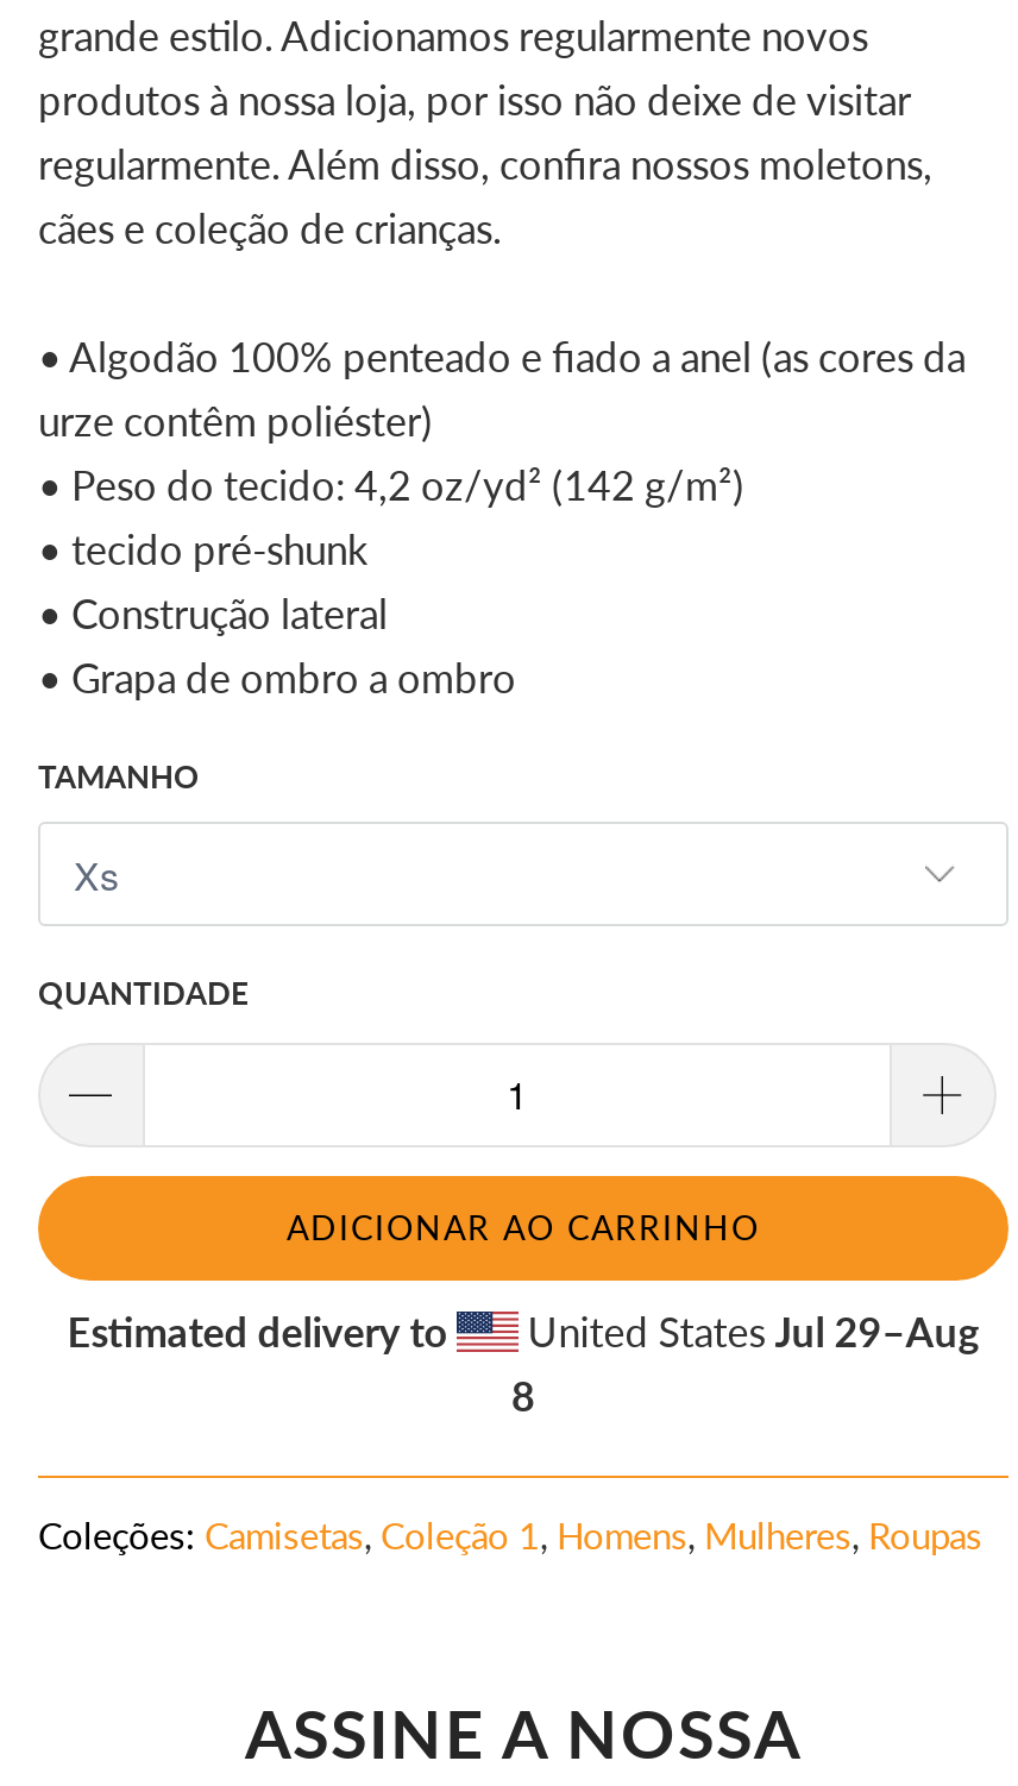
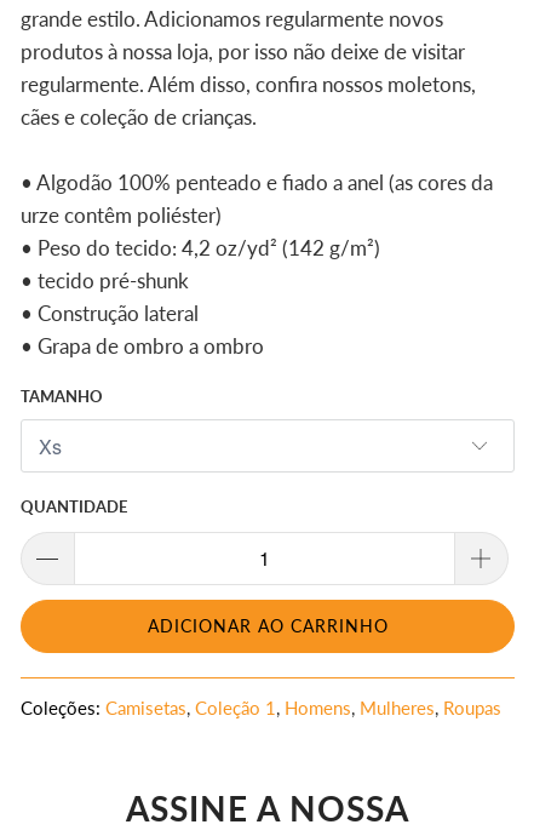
- Estimated delivery to
- United States Jul 29–Aug
- 8
